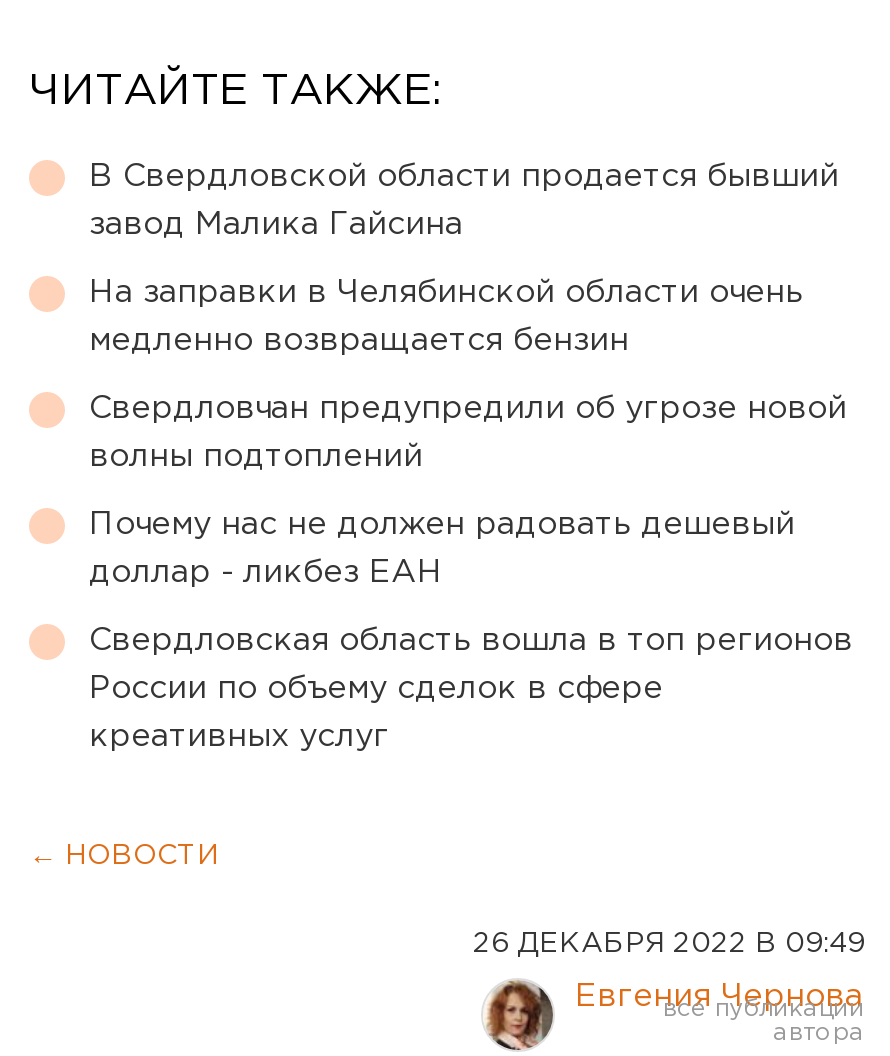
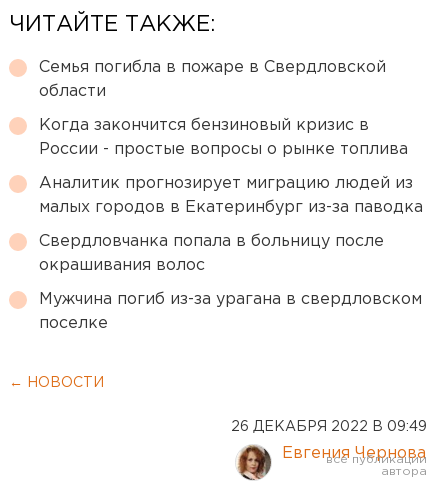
- В Свердловской области продается бывший
- завод Малика Гайсина
- На заправки в Челябинской области очень
- медленно возвращается бензин
- Свердловчан предупредили об угрозе новой
- волны подтоплений
- Почему нас не должен радовать дешевый
- доллар - ликбез ЕАН
- Свердловская область вошла в топ регионов
- России по объему сделок в сфере
- креативных услуг
+ Семья погибла в пожаре в Свердловской
+ области
+ Когда закончится бензиновый кризис в
+ России - простые вопросы о рынке топлива
+ Аналитик прогнозирует миграцию людей из
+ малых городов в Екатеринбург из-за паводка
+ Свердловчанка попала в больницу после
+ окрашивания волос
+ Мужчина погиб из-за урагана в свердловском
+ поселке
